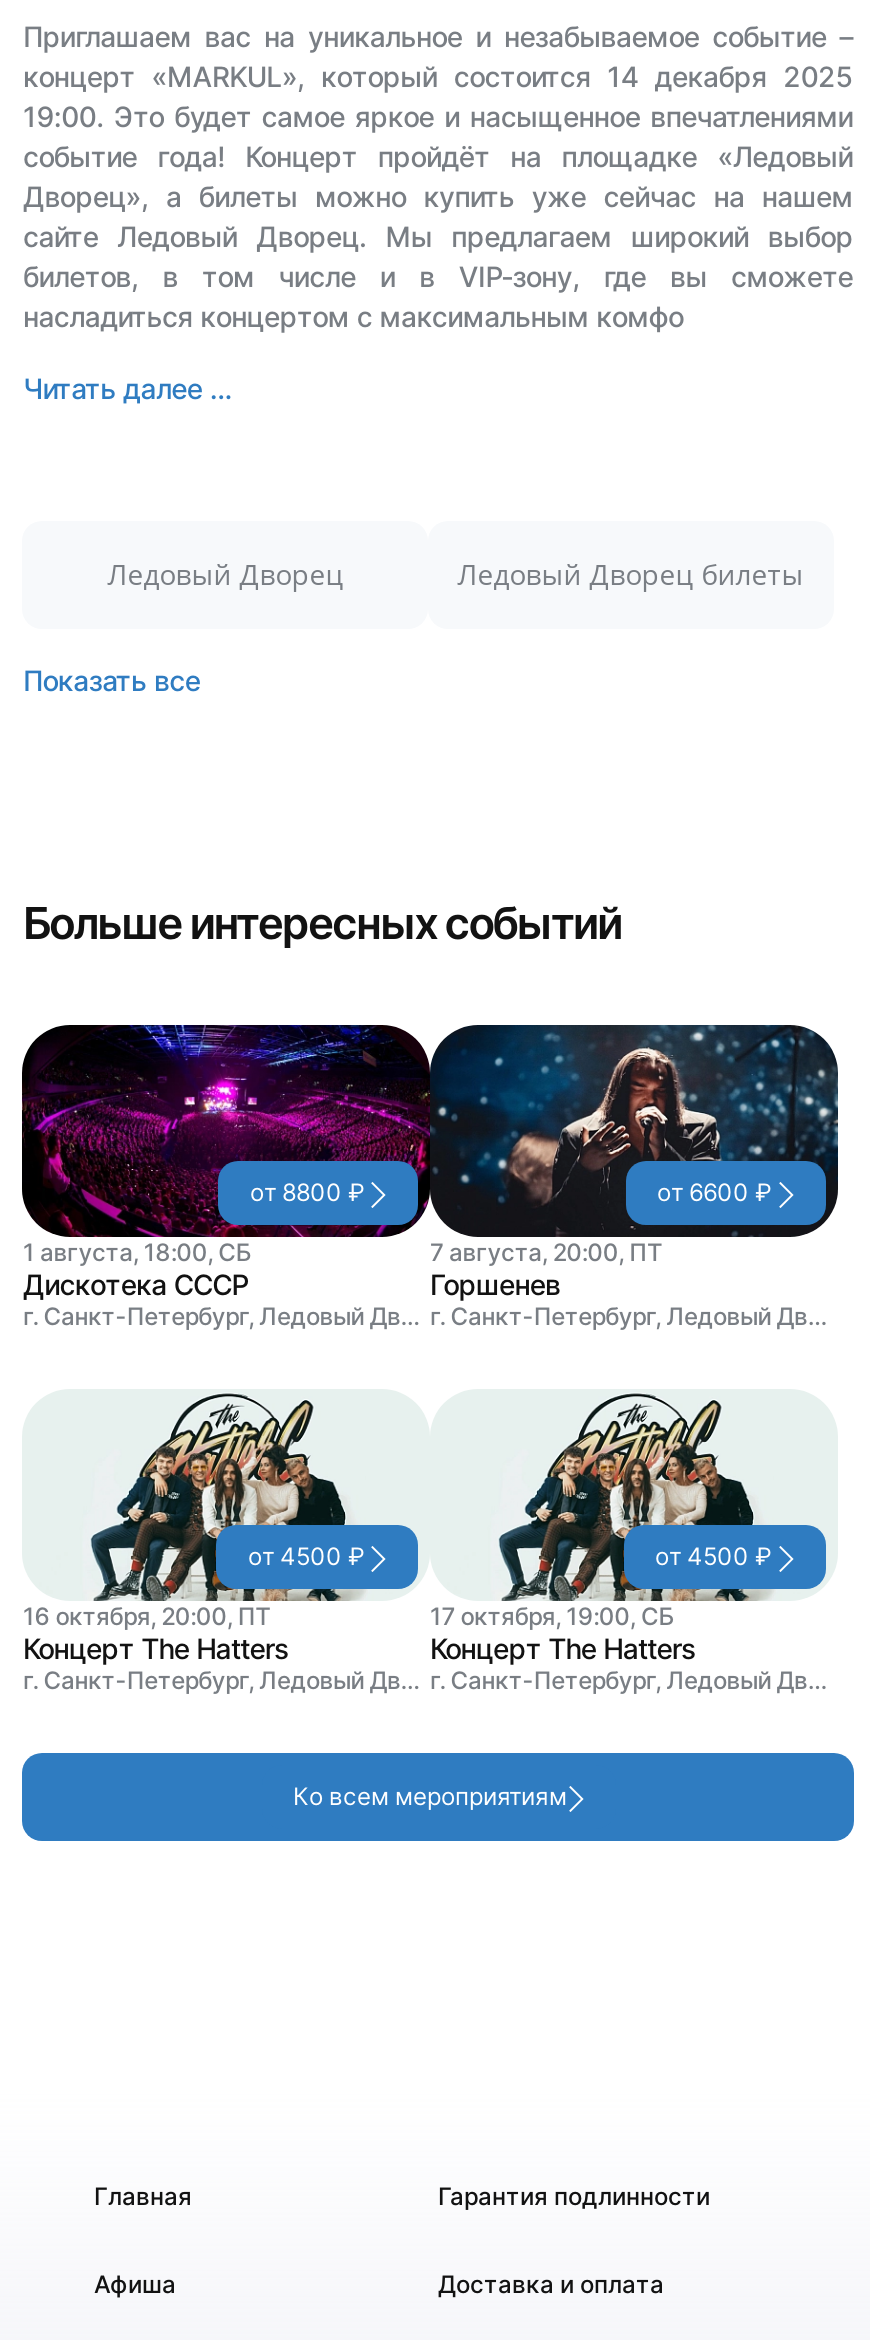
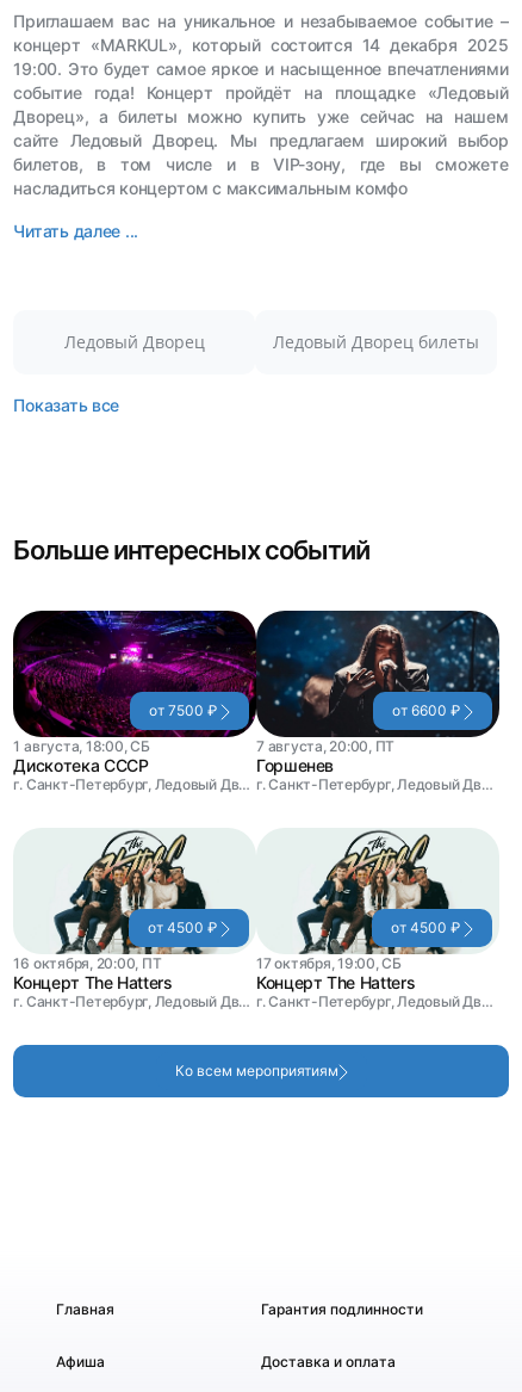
- от 8800 ₽
+ от 7500 ₽
